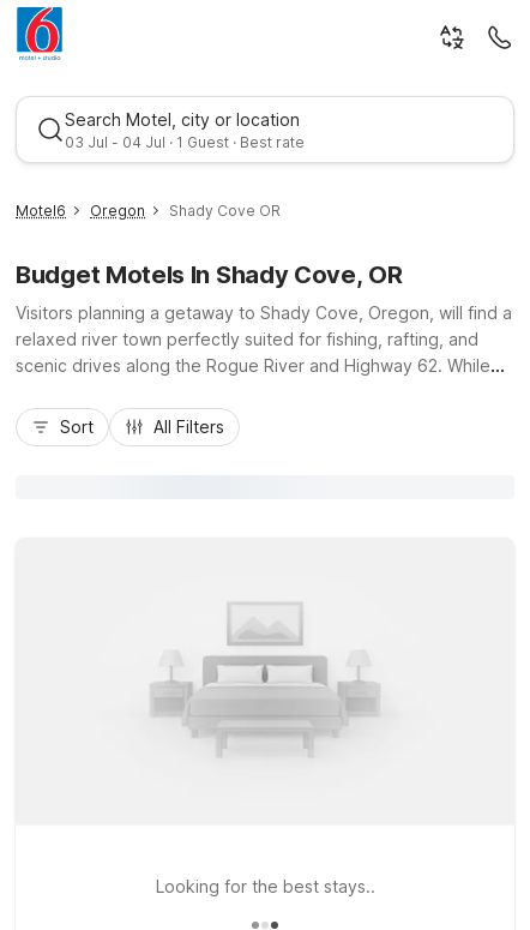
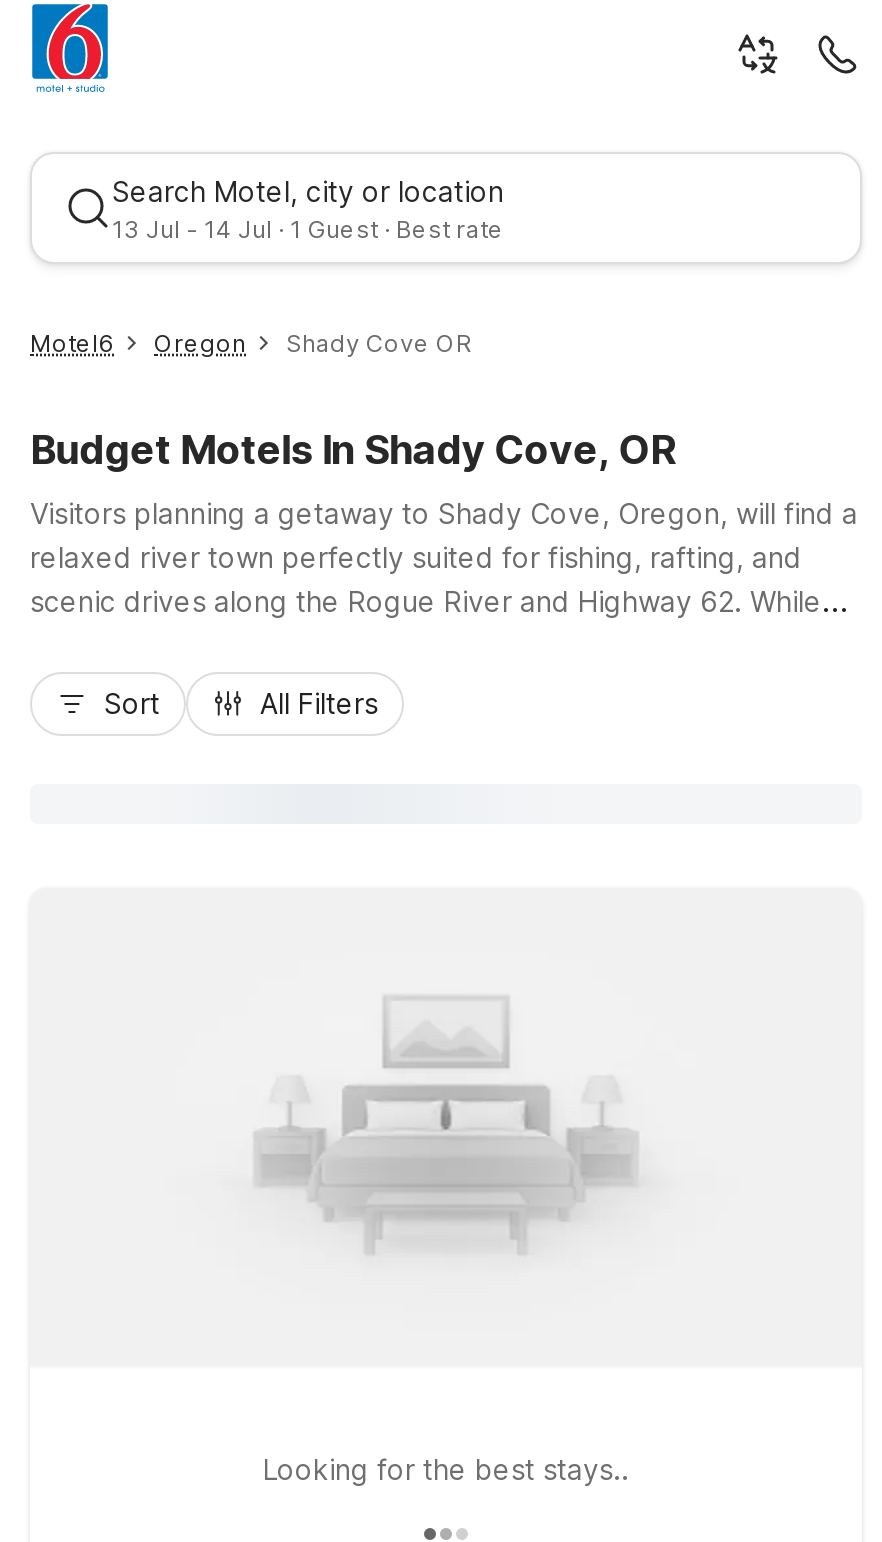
- 03 Jul - 04 Jul · 1 Guest · Best rate
+ 13 Jul - 14 Jul · 1 Guest · Best rate
